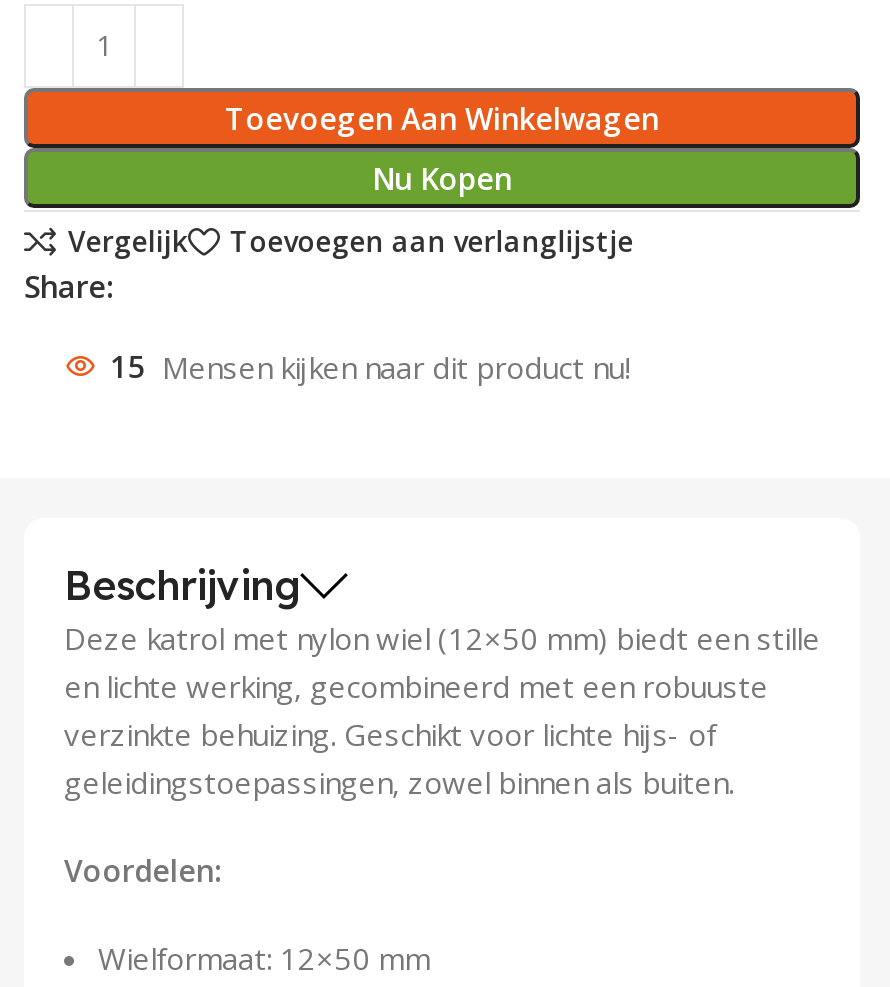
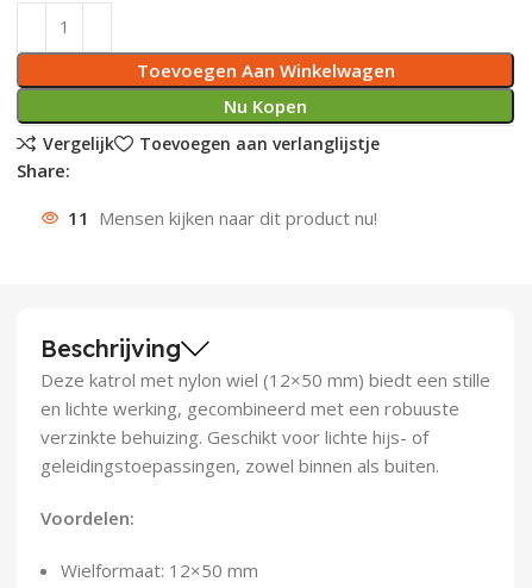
- 15 Mensen kijken naar dit product nu!
+ 11 Mensen kijken naar dit product nu!
